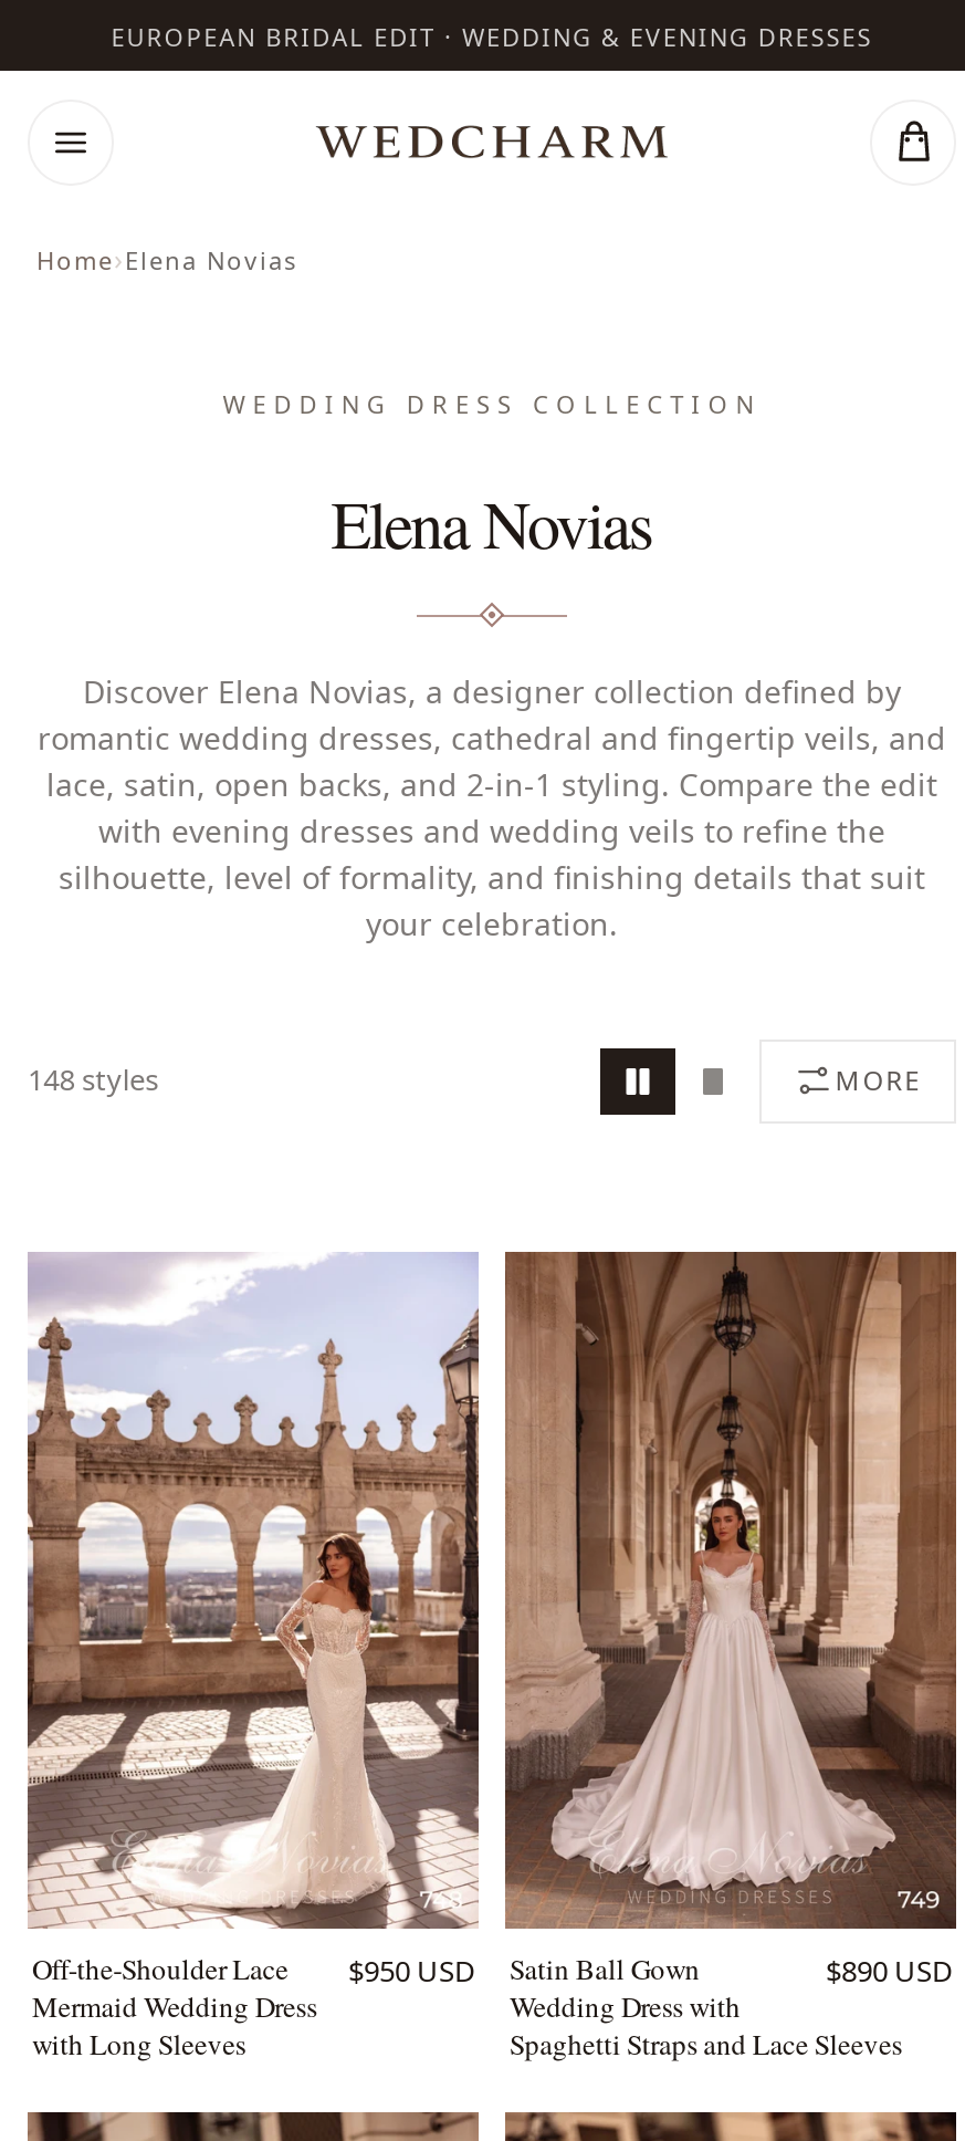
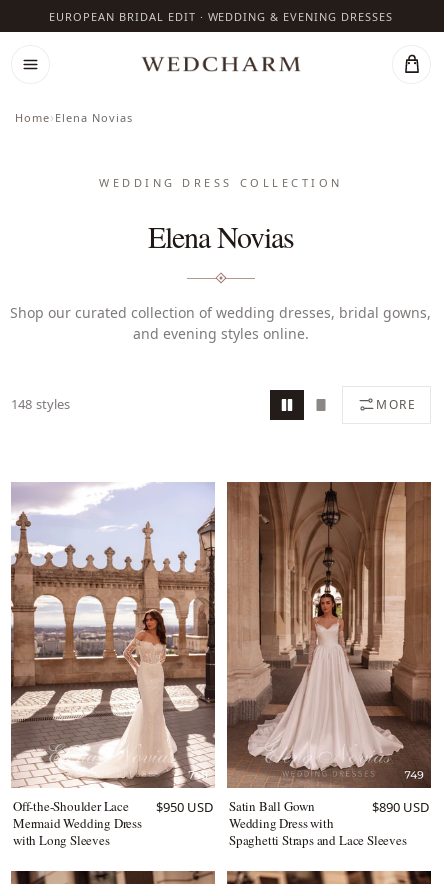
- Discover Elena Novias, a designer collection defined by
- romantic wedding dresses, cathedral and fingertip veils, and
- lace, satin, open backs, and 2-in-1 styling. Compare the edit
- with evening dresses and wedding veils to refine the
- silhouette, level of formality, and finishing details that suit
- your celebration.
+ Shop our curated collection of wedding dresses, bridal gowns,
+ and evening styles online.
